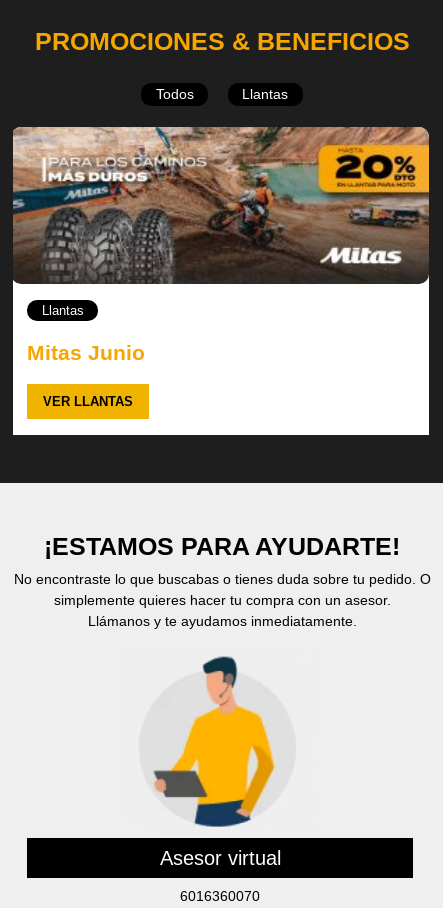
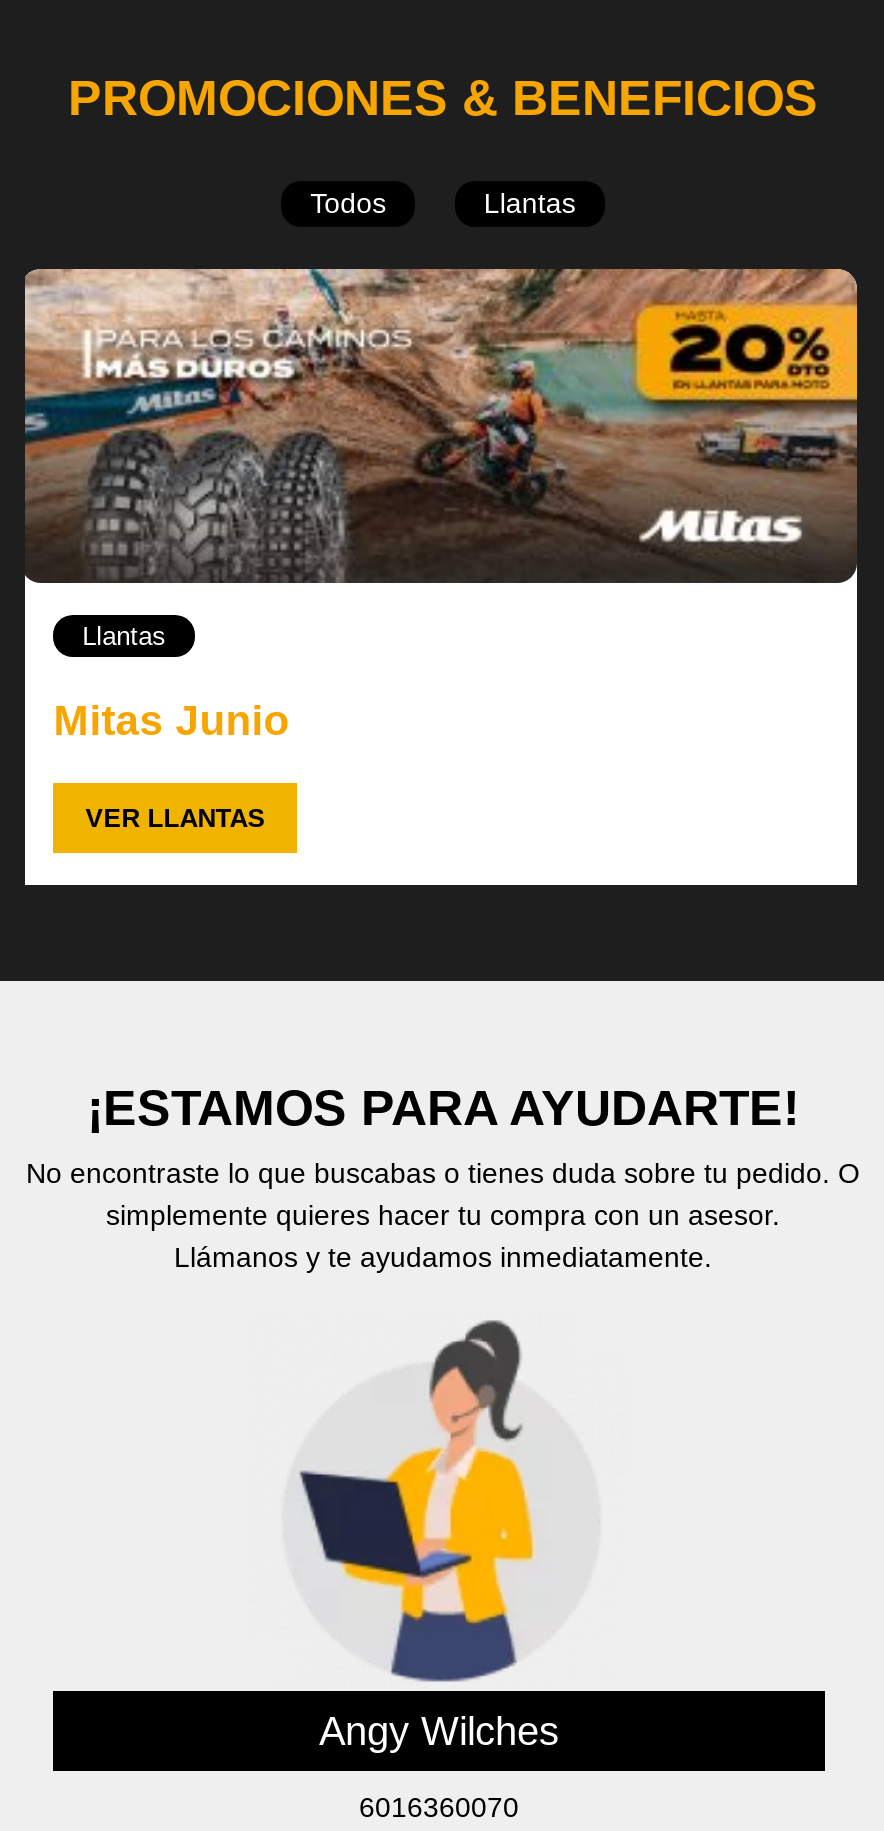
- [image]
- Asesor virtual
+ [image]
+ Angy Wilches
